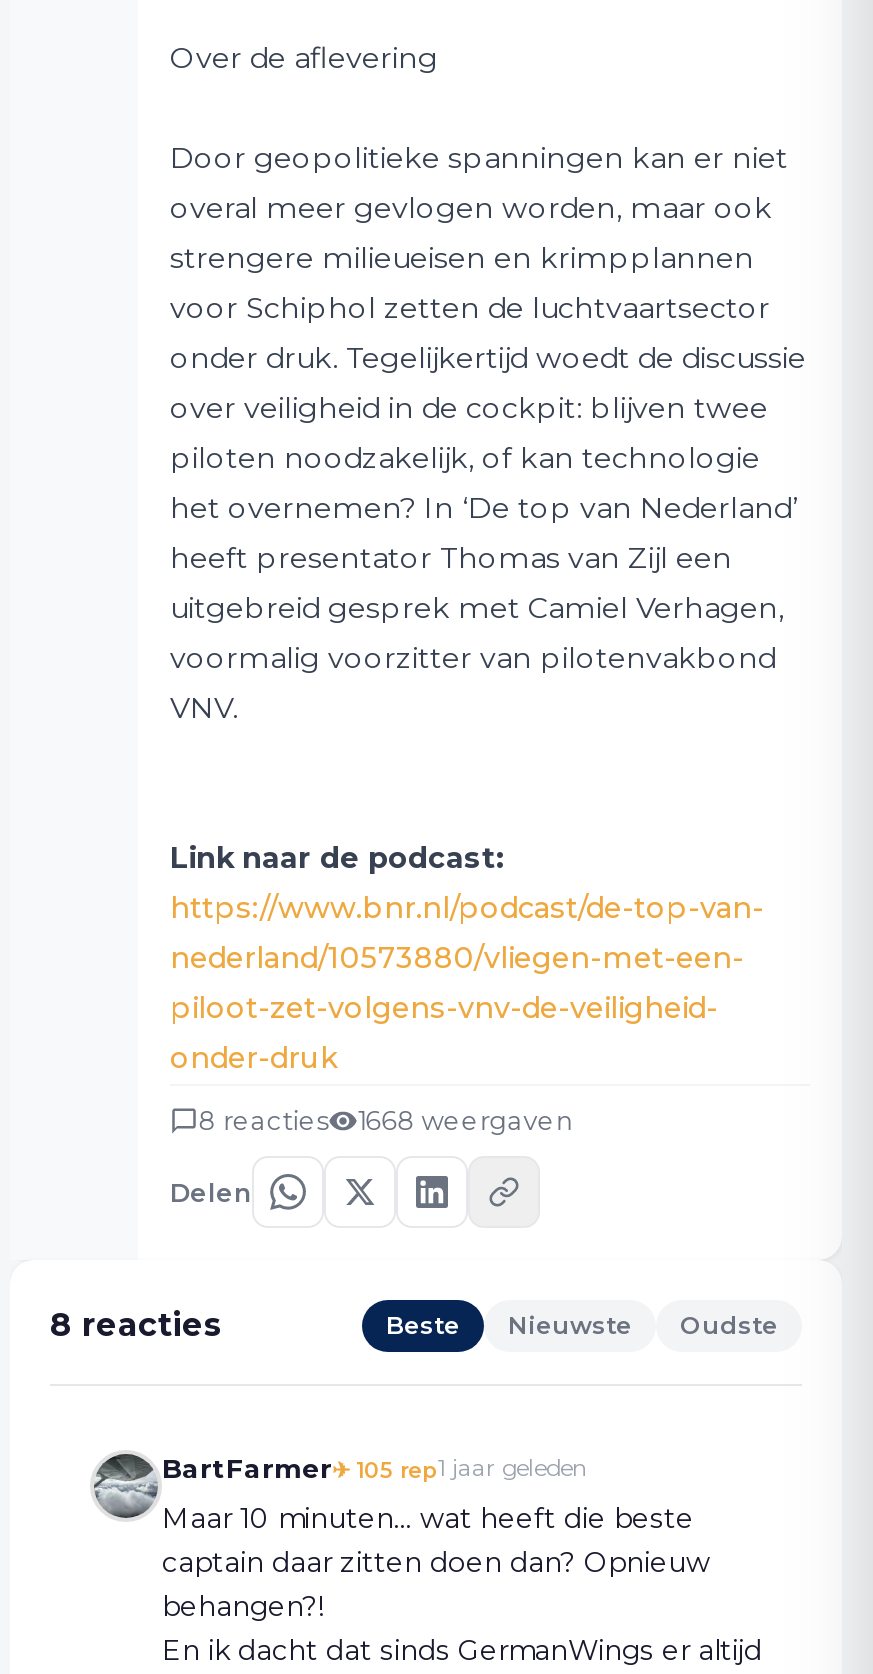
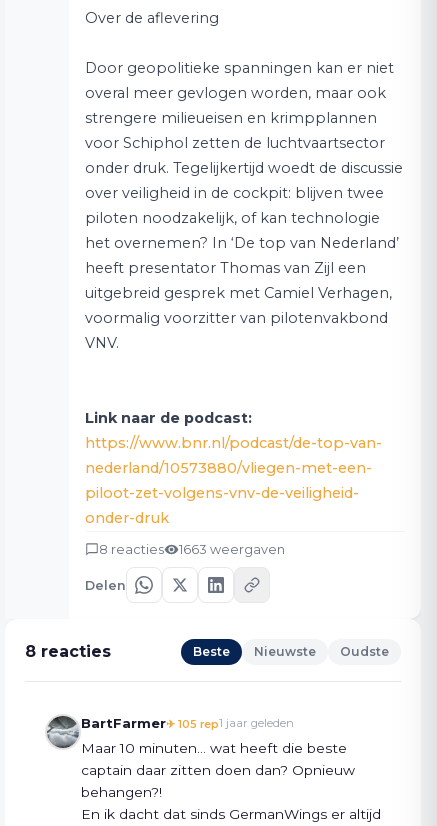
- 8 reacties 1668 weergaven
+ 8 reacties 1663 weergaven
